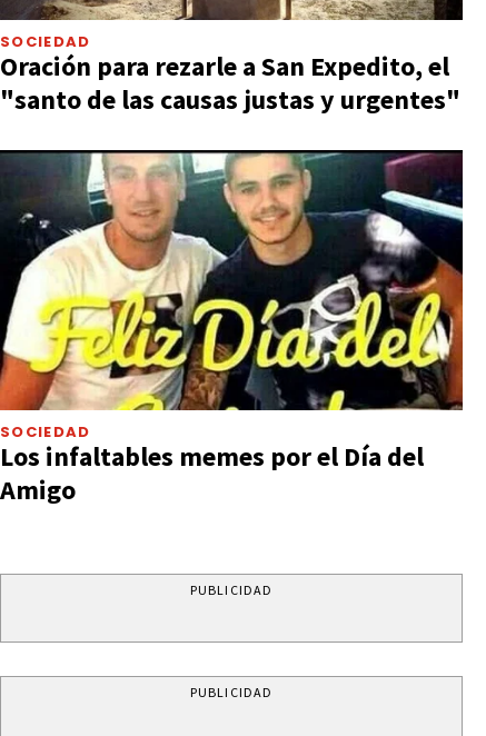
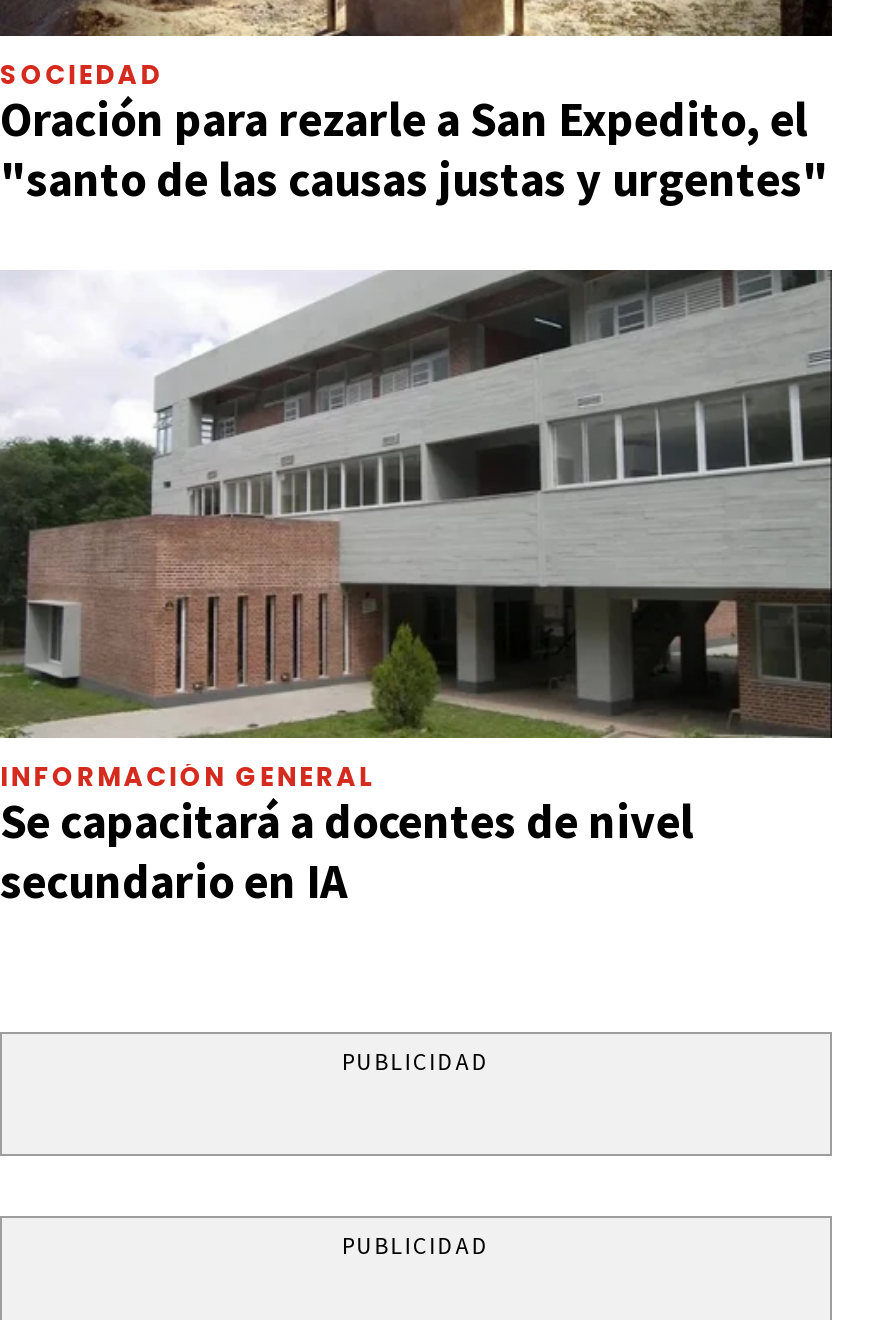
- [image]
- SOCIEDAD
- Los infaltables memes por el Día del
- Amigo
+ [image]
+ INFORMACIÓN GENERAL
+ Se capacitará a docentes de nivel
+ secundario en IA
